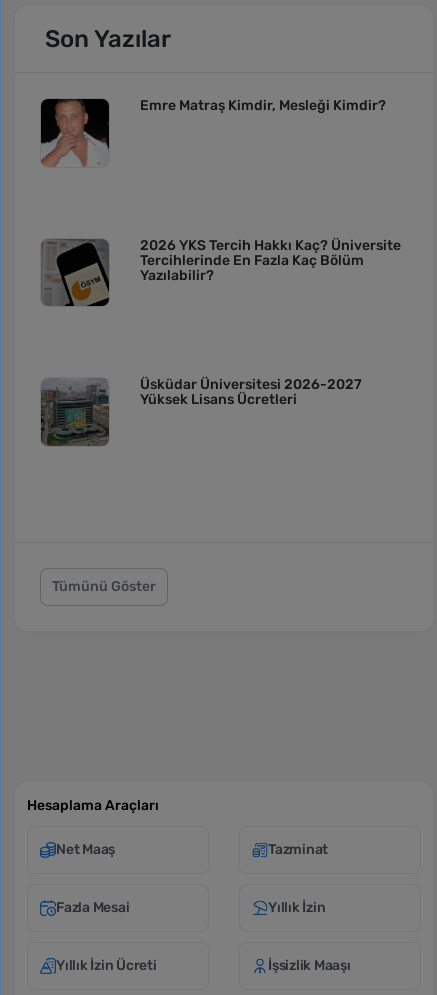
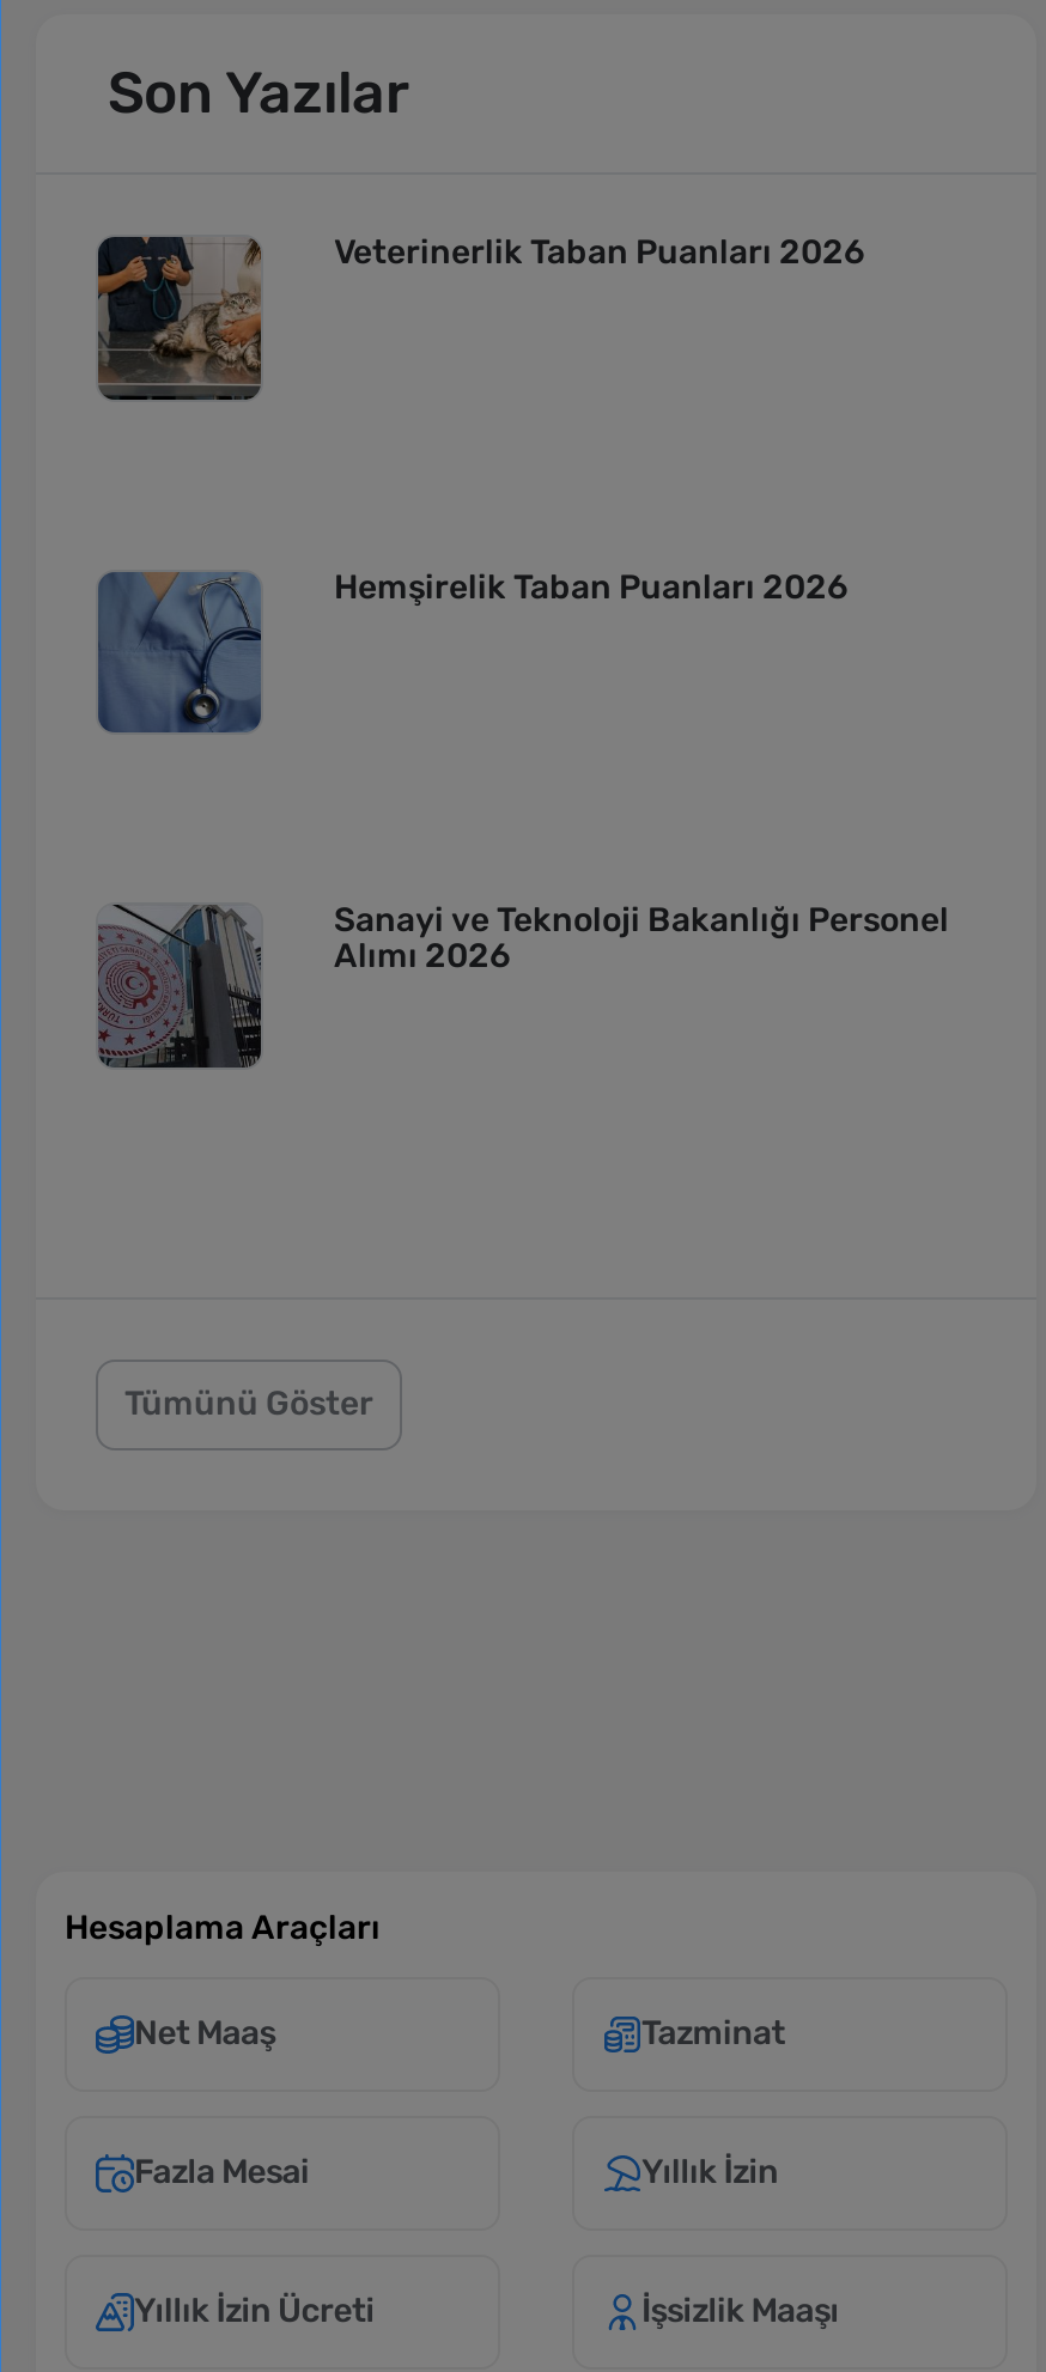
- [image]
- Emre Matraş Kimdir, Mesleği Kimdir?
+ [image]
+ Veterinerlik Taban Puanları 2026

- [image]
- 2026 YKS Tercih Hakkı Kaç? Üniversite
- Tercihlerinde En Fazla Kaç Bölüm
- Yazılabilir?
+ [image]
+ Hemşirelik Taban Puanları 2026

- [image]
- Üsküdar Üniversitesi 2026-2027
- Yüksek Lisans Ücretleri
+ [image]
+ Sanayi ve Teknoloji Bakanlığı Personel
+ Alımı 2026
